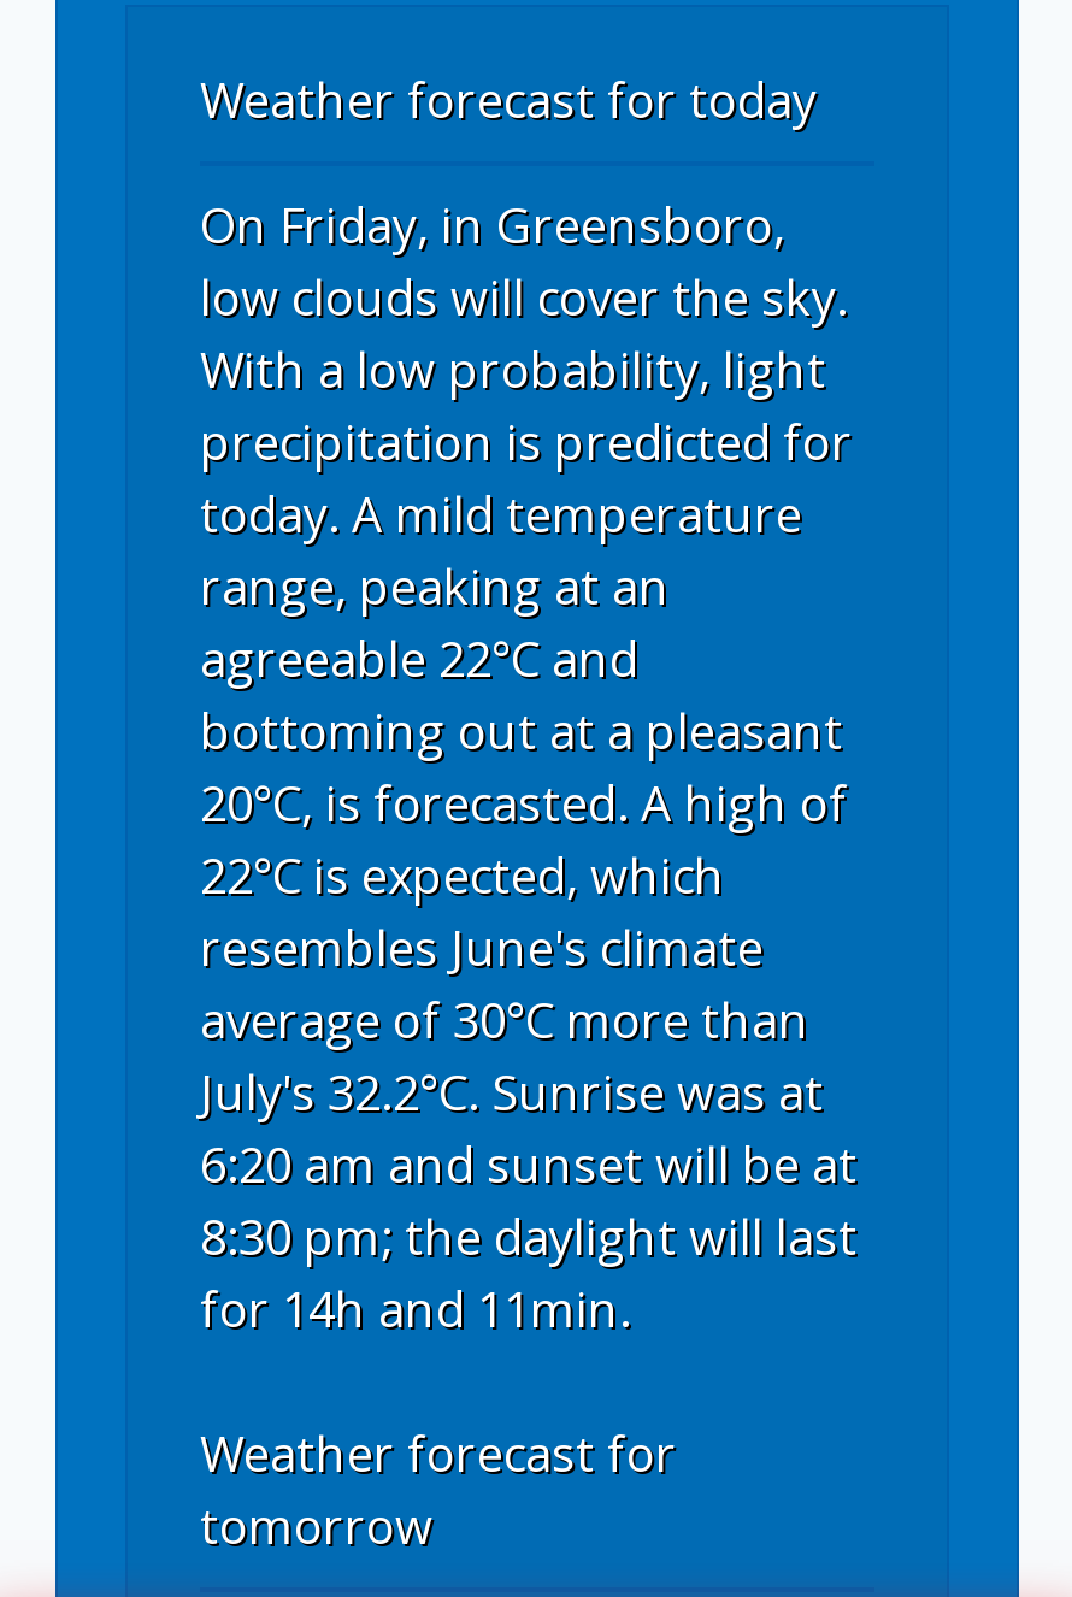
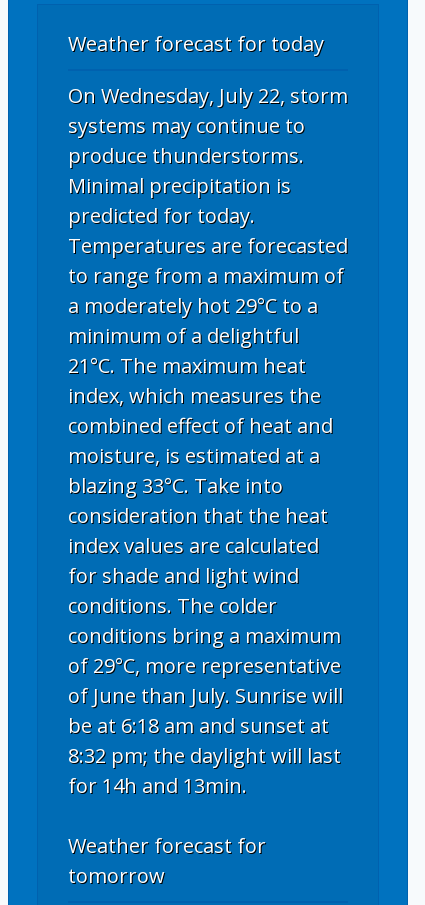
- On Friday, in Greensboro,
- low clouds will cover the sky.
- With a low probability, light
- precipitation is predicted for
- today. A mild temperature
- range, peaking at an
- agreeable 22°C and
- bottoming out at a pleasant
- 20°C, is forecasted. A high of
- 22°C is expected, which
- resembles June's climate
- average of 30°C more than
- July's 32.2°C. Sunrise was at
- 6:20 am and sunset will be at
- 8:30 pm; the daylight will last
- for 14h and 11min.
+ On Wednesday, July 22, storm
+ systems may continue to
+ produce thunderstorms.
+ Minimal precipitation is
+ predicted for today.
+ Temperatures are forecasted
+ to range from a maximum of
+ a moderately hot 29°C to a
+ minimum of a delightful
+ 21°C. The maximum heat
+ index, which measures the
+ combined effect of heat and
+ moisture, is estimated at a
+ blazing 33°C. Take into
+ consideration that the heat
+ index values are calculated
+ for shade and light wind
+ conditions. The colder
+ conditions bring a maximum
+ of 29°C, more representative
+ of June than July. Sunrise will
+ be at 6:18 am and sunset at
+ 8:32 pm; the daylight will last
+ for 14h and 13min.
